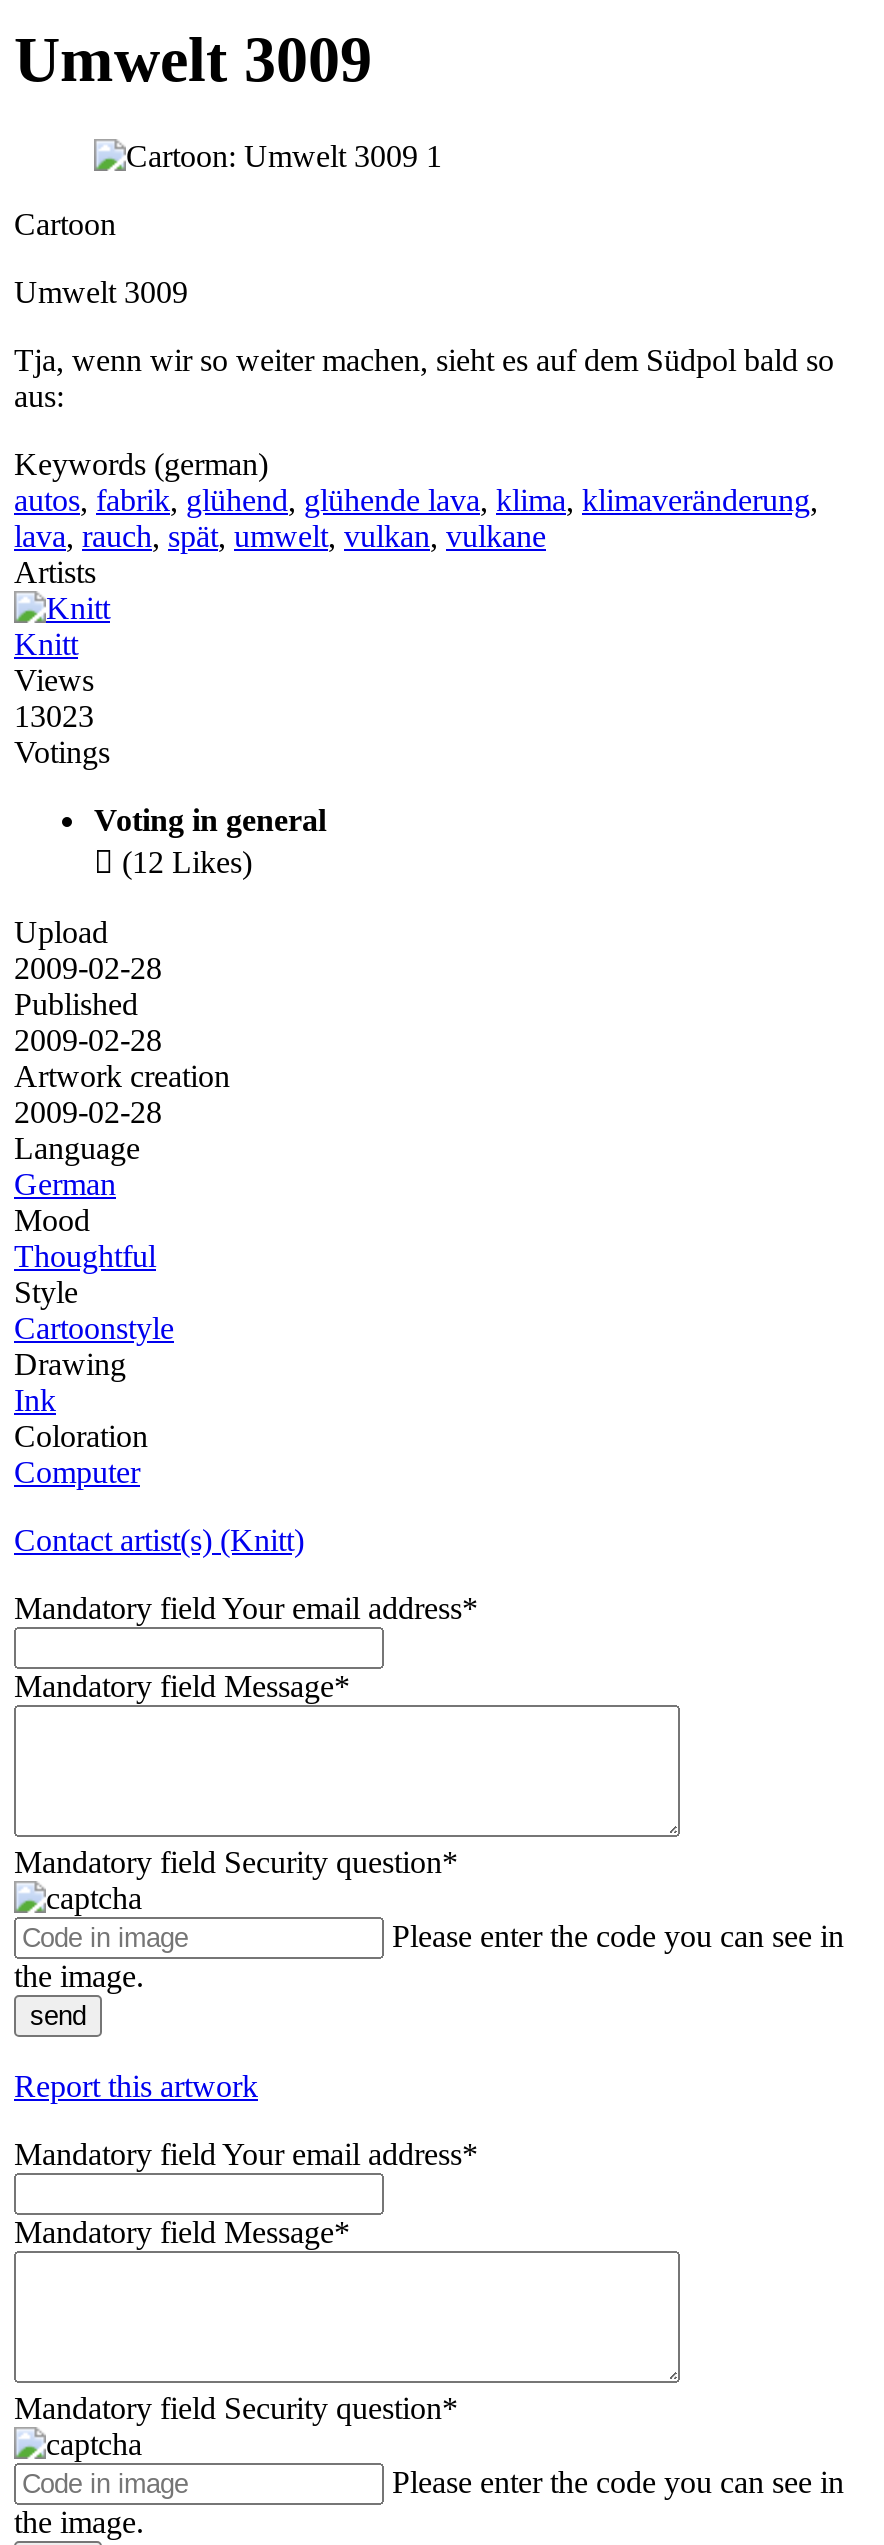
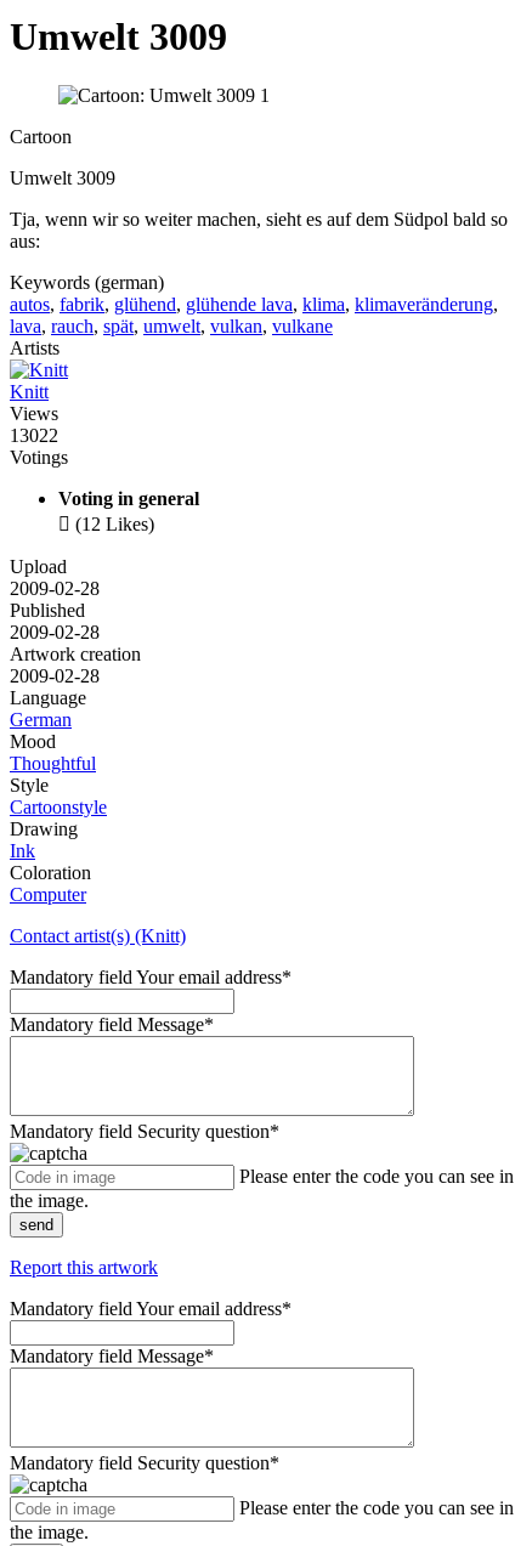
- 13023
+ 13022
